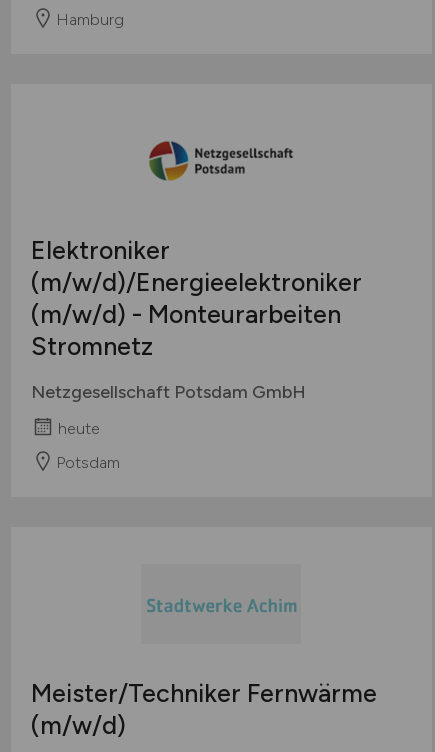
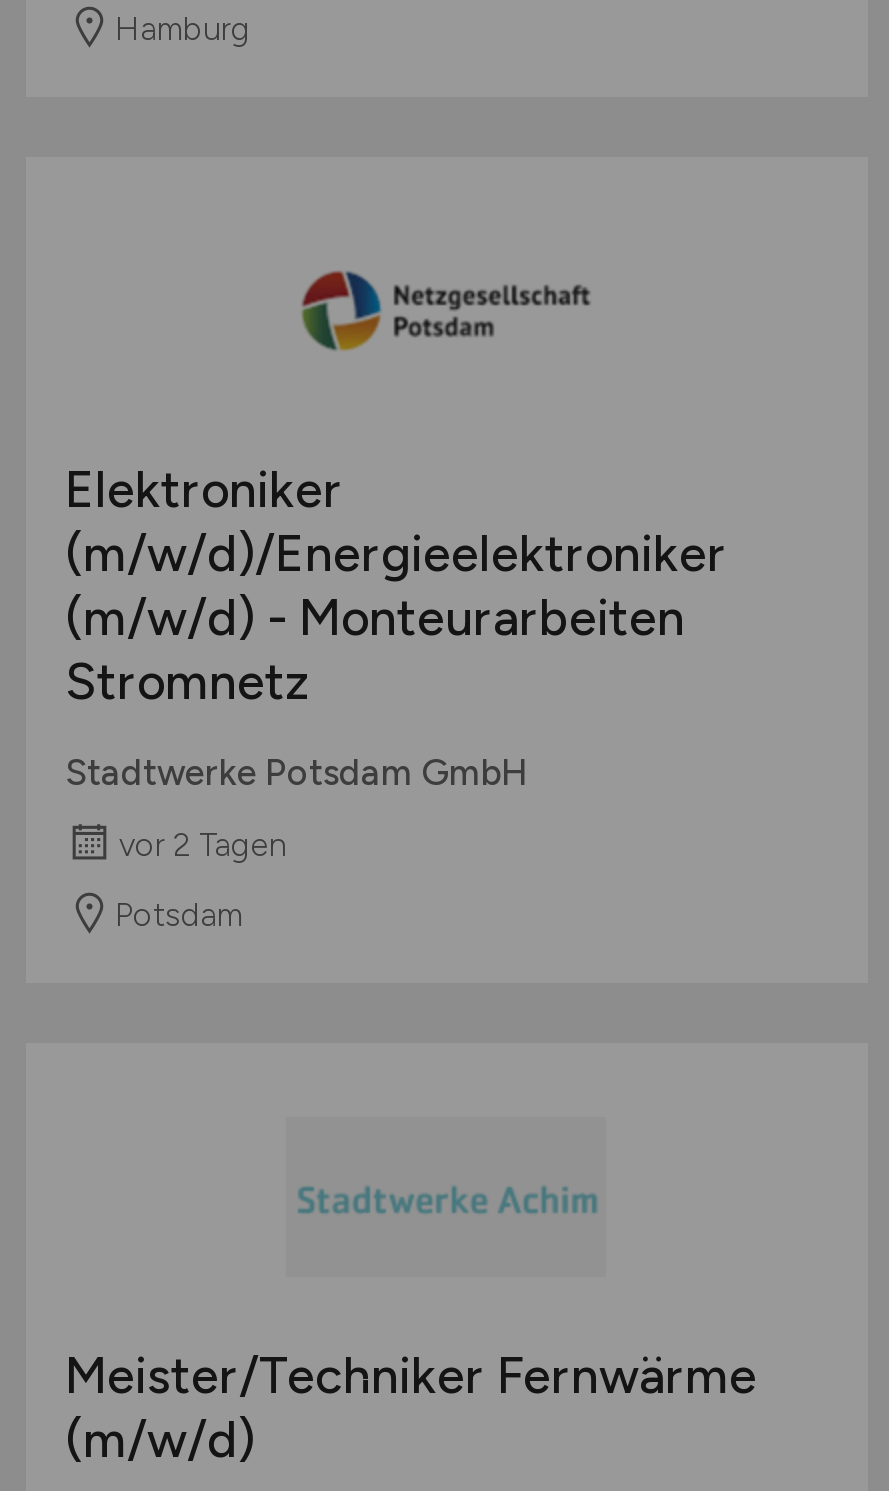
- Netzgesellschaft Potsdam GmbH
+ Stadtwerke Potsdam GmbH

- heute
+ vor 2 Tagen
